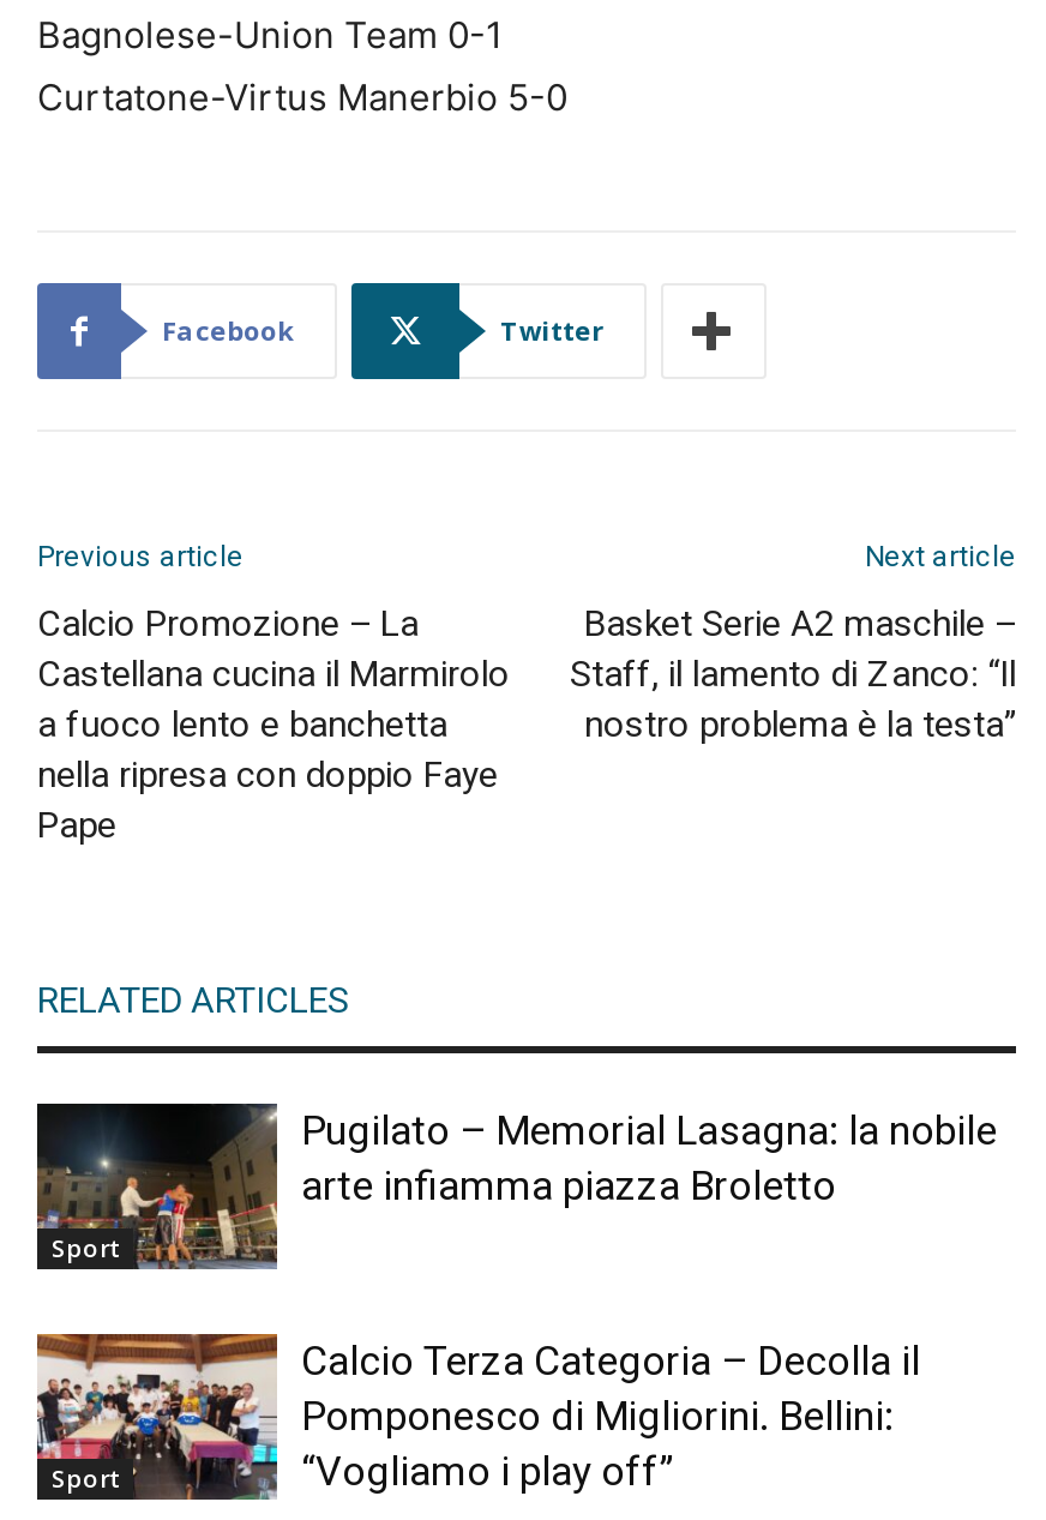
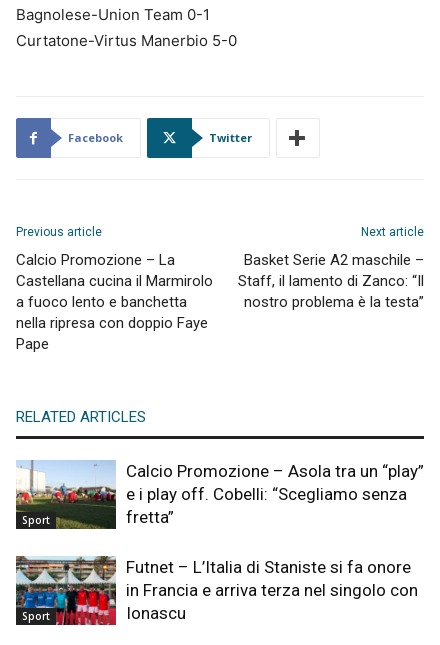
- [image]
- Pugilato – Memorial Lasagna: la nobile
- arte infiamma piazza Broletto
+ [image]
+ Calcio Promozione – Asola tra un “play”
+ e i play off. Cobelli: “Scegliamo senza
+ fretta”

- [image]
- Calcio Terza Categoria – Decolla il
- Pomponesco di Migliorini. Bellini:
- “Vogliamo i play off”
+ [image]
+ Futnet – L’Italia di Staniste si fa onore
+ in Francia e arriva terza nel singolo con
+ Ionascu
